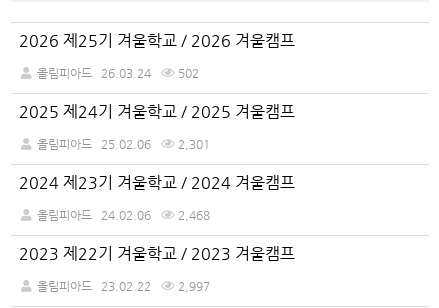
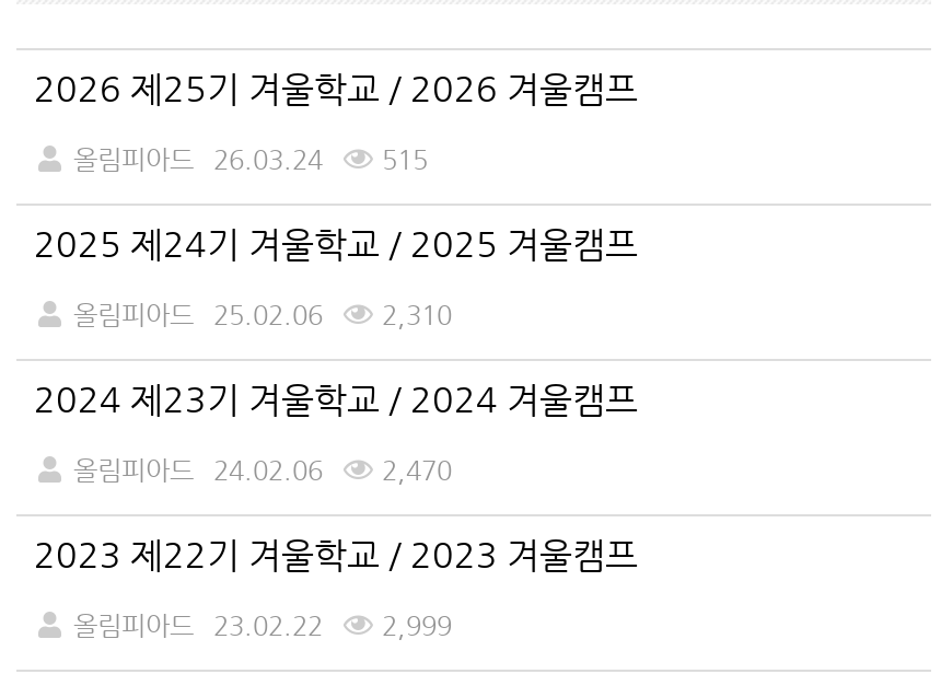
- 502
+ 515

- 올림피아드 25.02.06 2,301
+ 올림피아드 25.02.06 2,310

- 올림피아드 24.02.06 2,468
+ 올림피아드 24.02.06 2,470

- 올림피아드 23.02.22 2,997
+ 올림피아드 23.02.22 2,999
